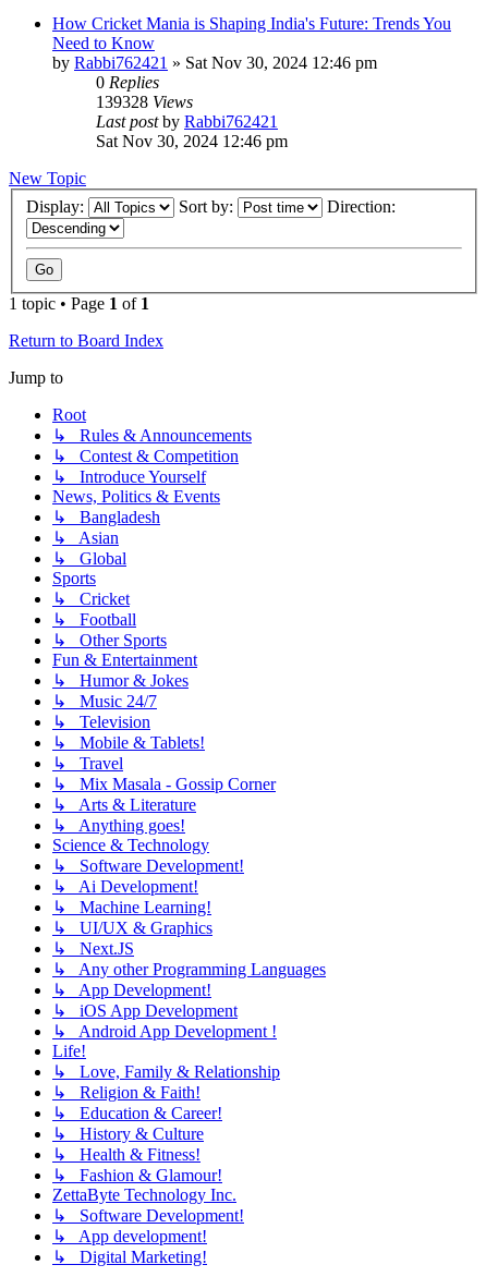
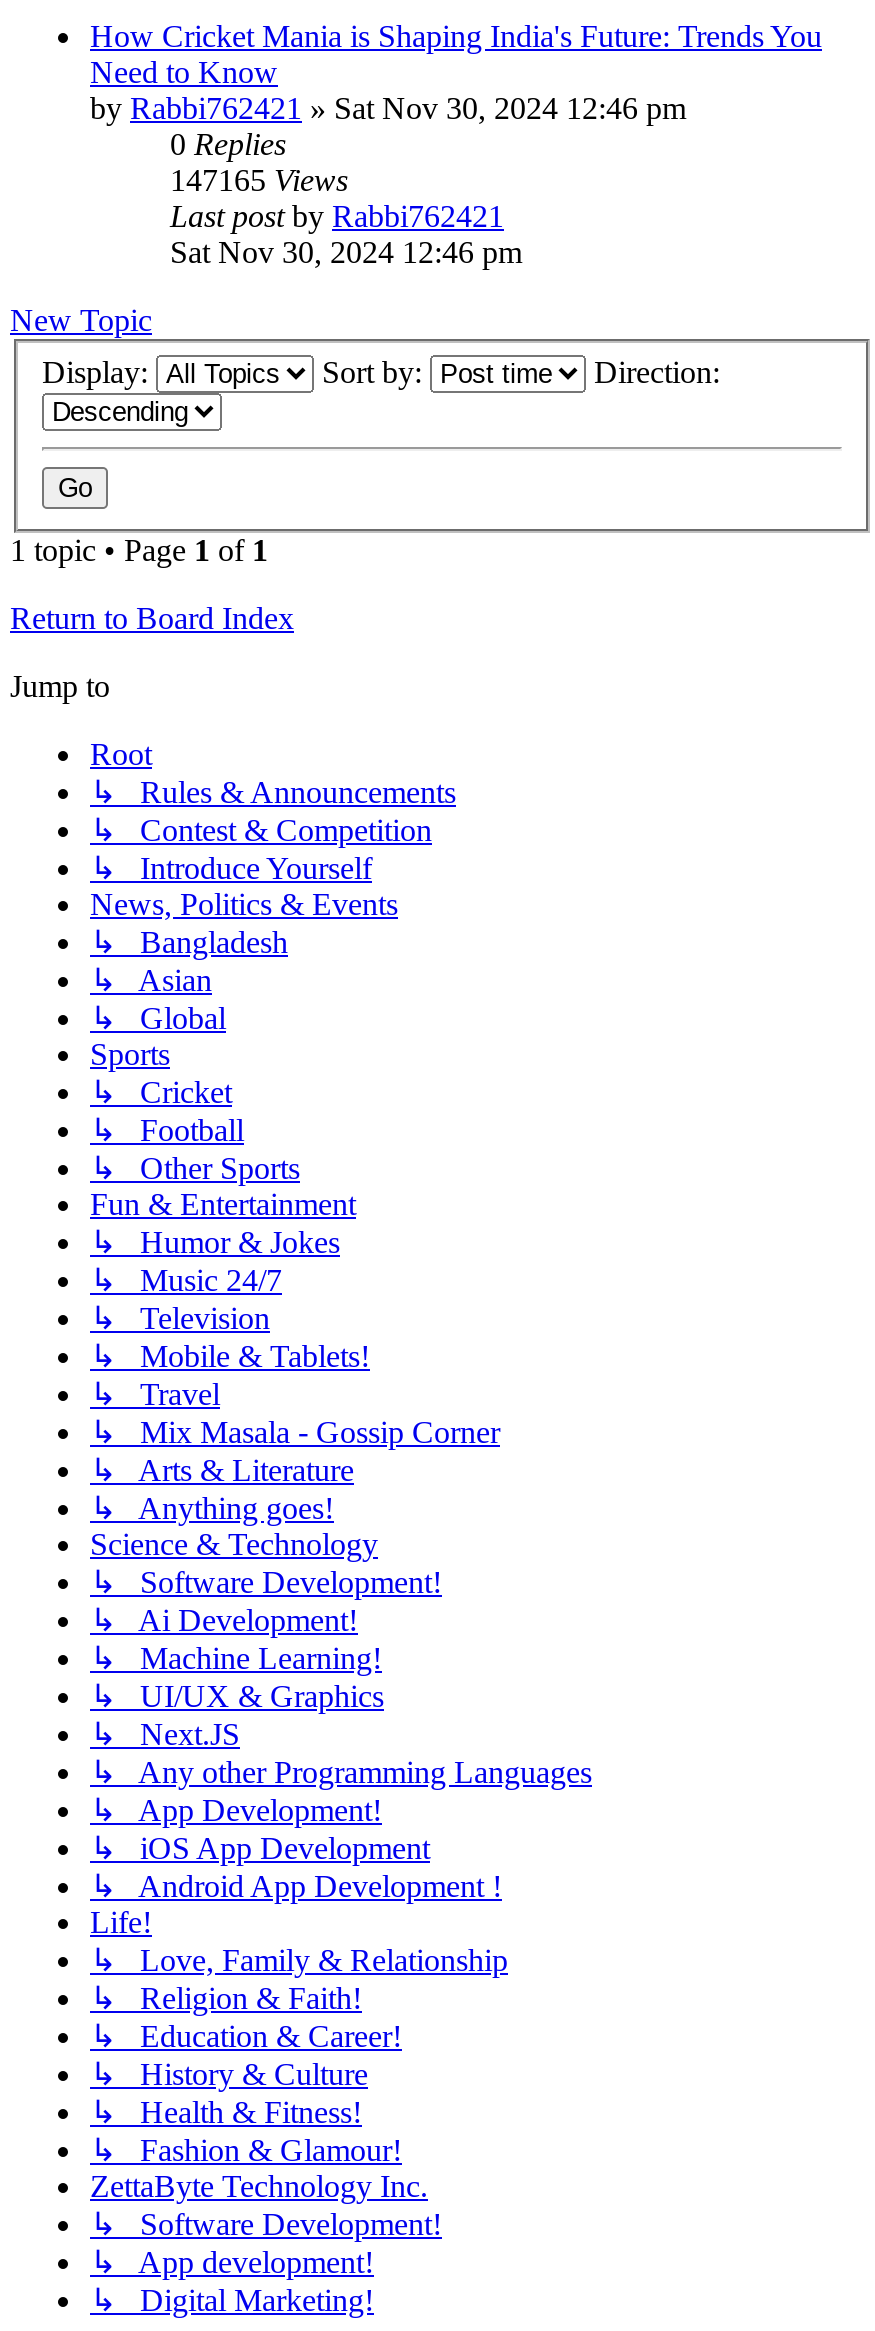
- 139328 Views
+ 147165 Views
